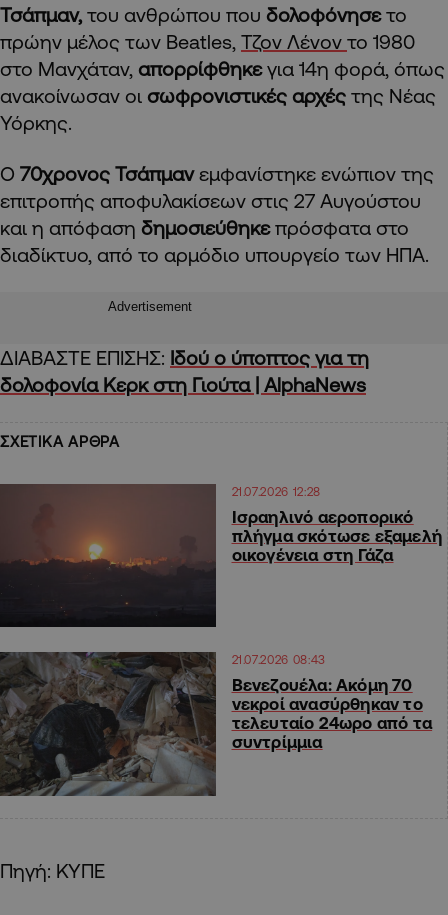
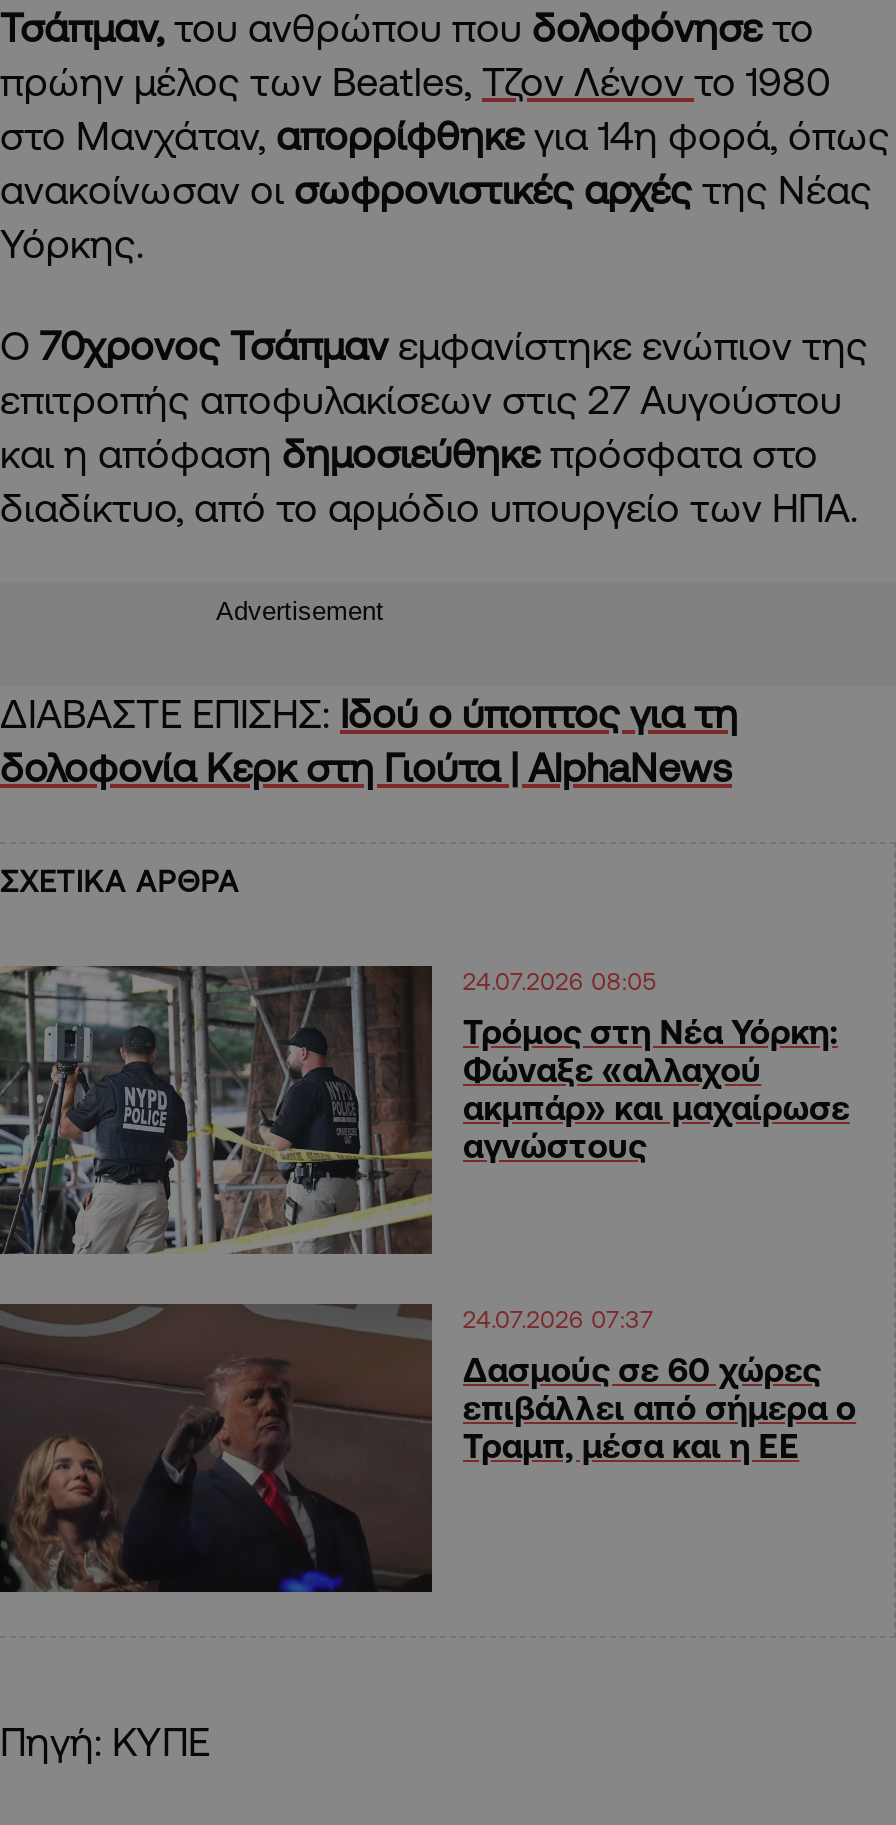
- [image]
- 21.07.2026 12:28
+ [image]
+ 24.07.2026 08:05

- Ισραηλινό αεροπορικό
- πλήγμα σκότωσε εξαμελή
- οικογένεια στη Γάζα
+ Τρόμος στη Νέα Υόρκη:
+ Φώναξε «αλλαχού
+ ακμπάρ» και μαχαίρωσε
+ αγνώστους

- [image]
- 21.07.2026 08:43
+ [image]
+ 24.07.2026 07:37

- Βενεζουέλα: Ακόμη 70
- νεκροί ανασύρθηκαν το
- τελευταίο 24ωρο από τα
- συντρίμμια
+ Δασμούς σε 60 χώρες
+ επιβάλλει από σήμερα ο
+ Τραμπ, μέσα και η ΕΕ
